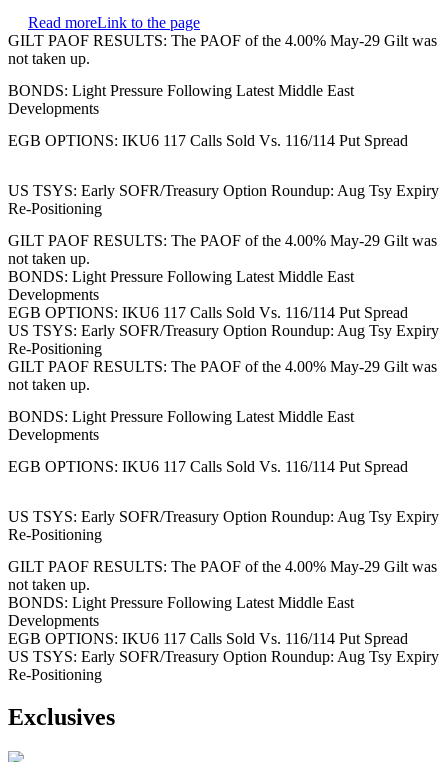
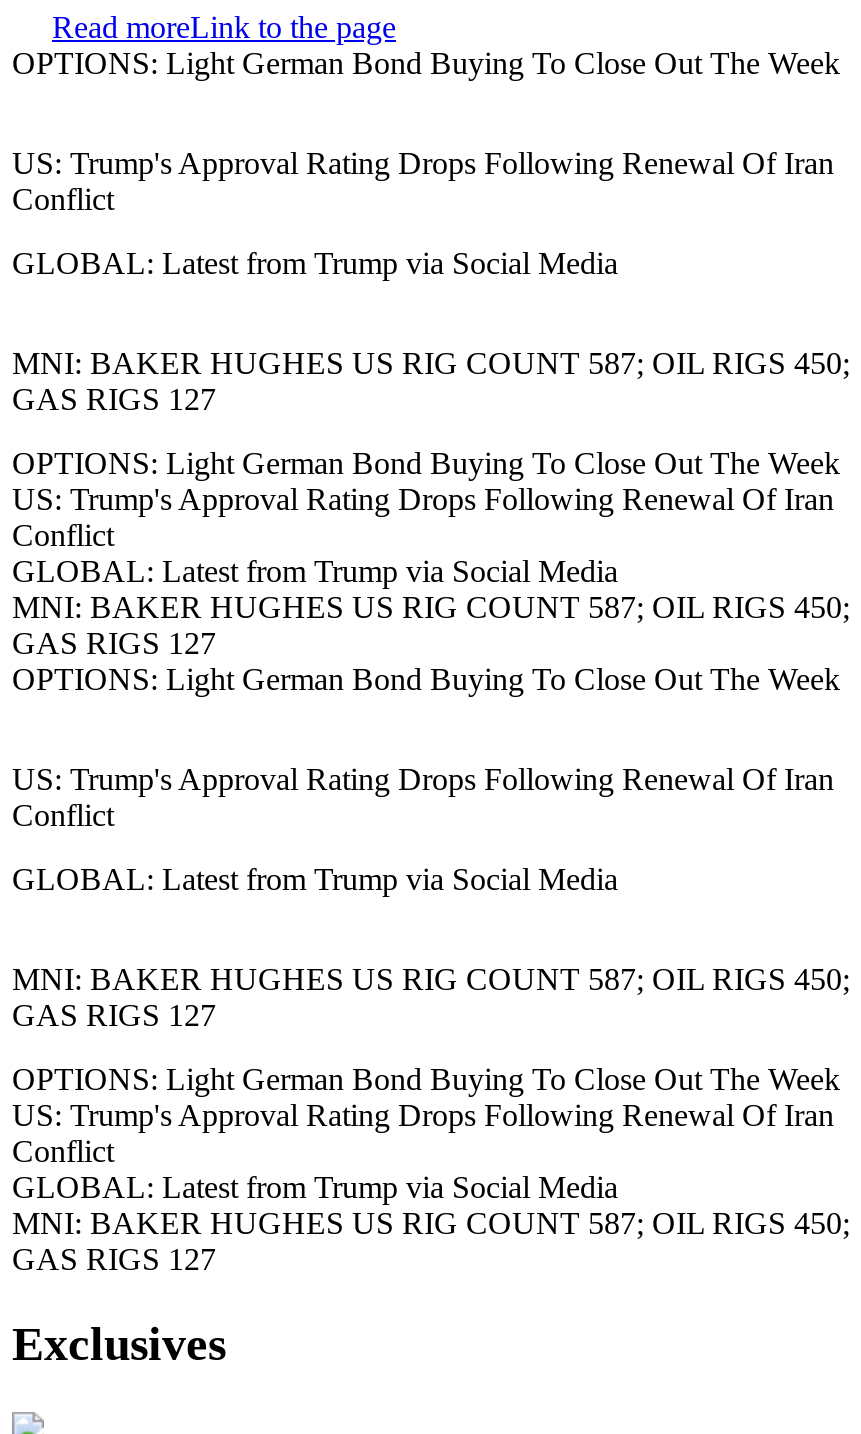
- GILT PAOF RESULTS: The PAOF of the 4.00% May-29 Gilt was
- not taken up.
+ OPTIONS: Light German Bond Buying To Close Out The Week

- BONDS: Light Pressure Following Latest Middle East
- Developments
+ US: Trump's Approval Rating Drops Following Renewal Of Iran
+ Conflict

- EGB OPTIONS: IKU6 117 Calls Sold Vs. 116/114 Put Spread
+ GLOBAL: Latest from Trump via Social Media

- US TSYS: Early SOFR/Treasury Option Roundup: Aug Tsy Expiry
- Re-Positioning
+ MNI: BAKER HUGHES US RIG COUNT 587; OIL RIGS 450;
+ GAS RIGS 127

- GILT PAOF RESULTS: The PAOF of the 4.00% May-29 Gilt was
- not taken up.
- BONDS: Light Pressure Following Latest Middle East
- Developments
- EGB OPTIONS: IKU6 117 Calls Sold Vs. 116/114 Put Spread
- US TSYS: Early SOFR/Treasury Option Roundup: Aug Tsy Expiry
- Re-Positioning
- GILT PAOF RESULTS: The PAOF of the 4.00% May-29 Gilt was
- not taken up.
+ OPTIONS: Light German Bond Buying To Close Out The Week
+ US: Trump's Approval Rating Drops Following Renewal Of Iran
+ Conflict
+ GLOBAL: Latest from Trump via Social Media
+ MNI: BAKER HUGHES US RIG COUNT 587; OIL RIGS 450;
+ GAS RIGS 127
+ OPTIONS: Light German Bond Buying To Close Out The Week

- BONDS: Light Pressure Following Latest Middle East
- Developments
+ US: Trump's Approval Rating Drops Following Renewal Of Iran
+ Conflict

- EGB OPTIONS: IKU6 117 Calls Sold Vs. 116/114 Put Spread
+ GLOBAL: Latest from Trump via Social Media

- US TSYS: Early SOFR/Treasury Option Roundup: Aug Tsy Expiry
- Re-Positioning
+ MNI: BAKER HUGHES US RIG COUNT 587; OIL RIGS 450;
+ GAS RIGS 127

- GILT PAOF RESULTS: The PAOF of the 4.00% May-29 Gilt was
- not taken up.
- BONDS: Light Pressure Following Latest Middle East
- Developments
- EGB OPTIONS: IKU6 117 Calls Sold Vs. 116/114 Put Spread
- US TSYS: Early SOFR/Treasury Option Roundup: Aug Tsy Expiry
- Re-Positioning
+ OPTIONS: Light German Bond Buying To Close Out The Week
+ US: Trump's Approval Rating Drops Following Renewal Of Iran
+ Conflict
+ GLOBAL: Latest from Trump via Social Media
+ MNI: BAKER HUGHES US RIG COUNT 587; OIL RIGS 450;
+ GAS RIGS 127
